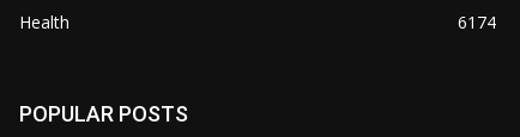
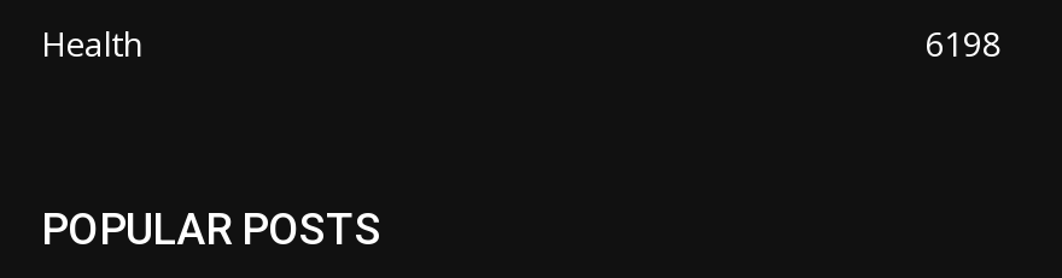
- 6174
+ 6198
